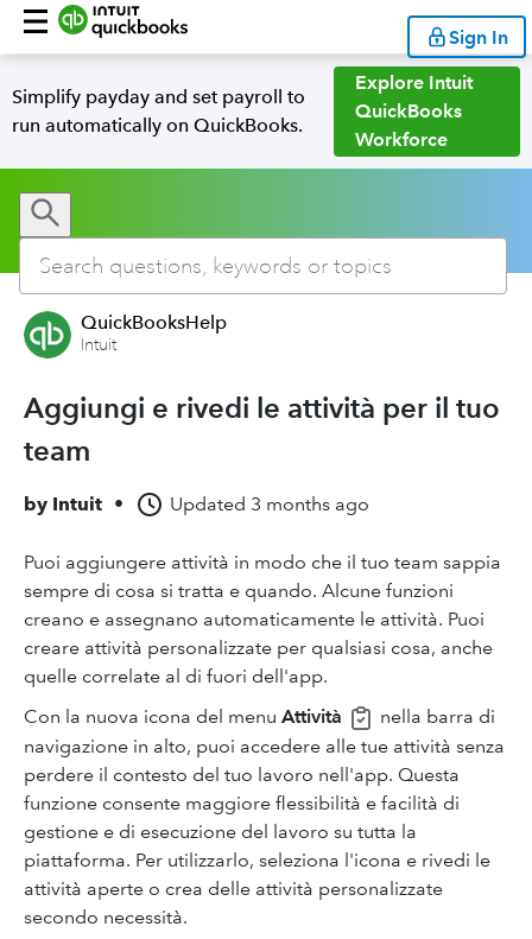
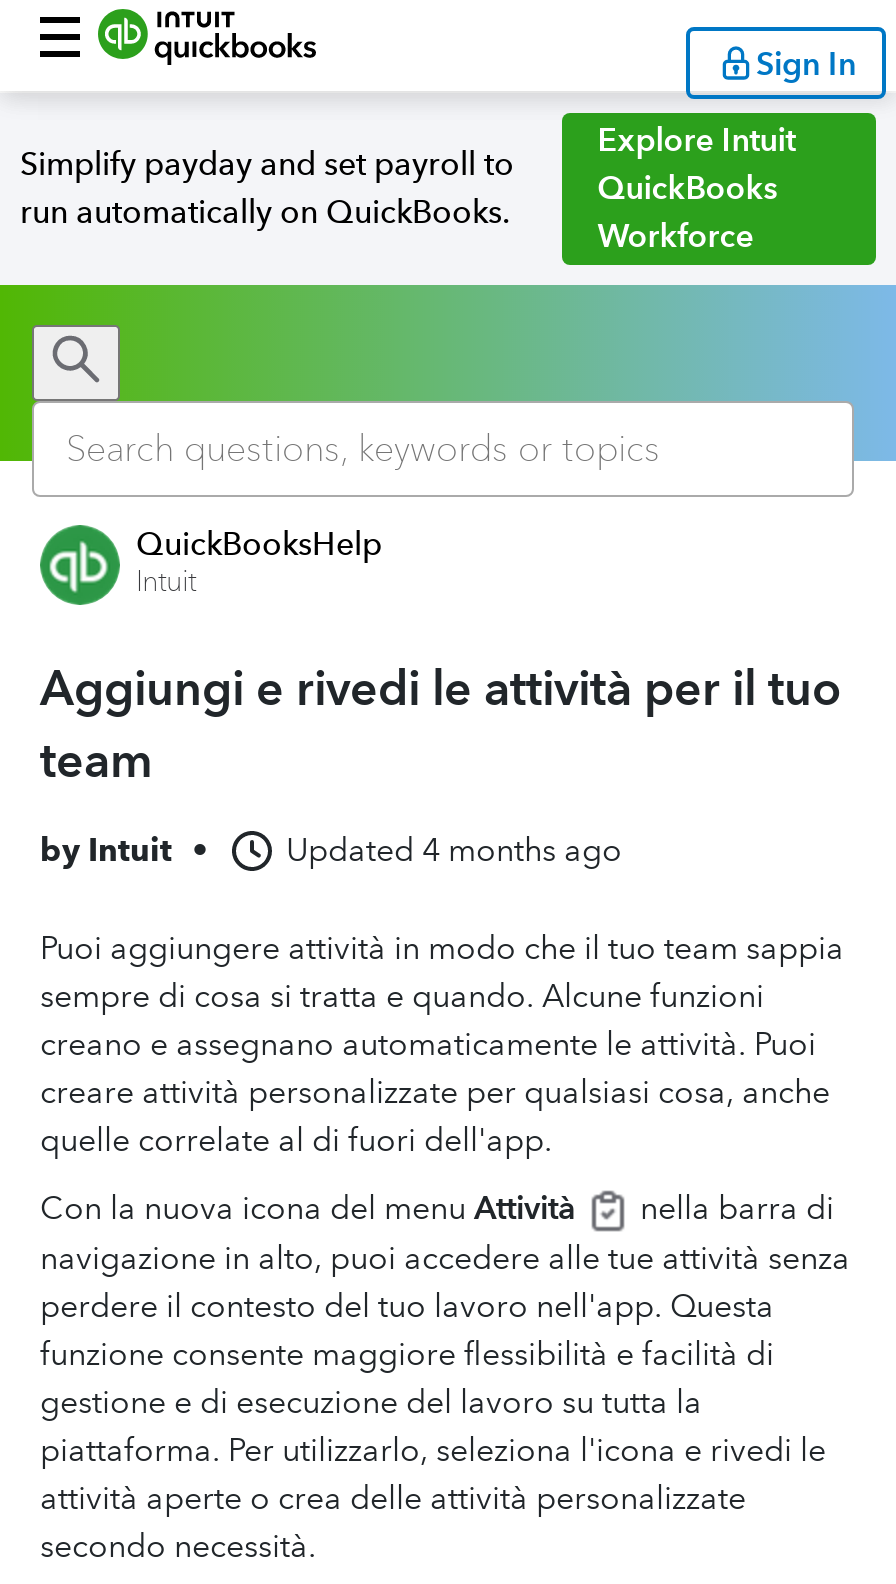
- Updated 3 months ago
+ Updated 4 months ago
